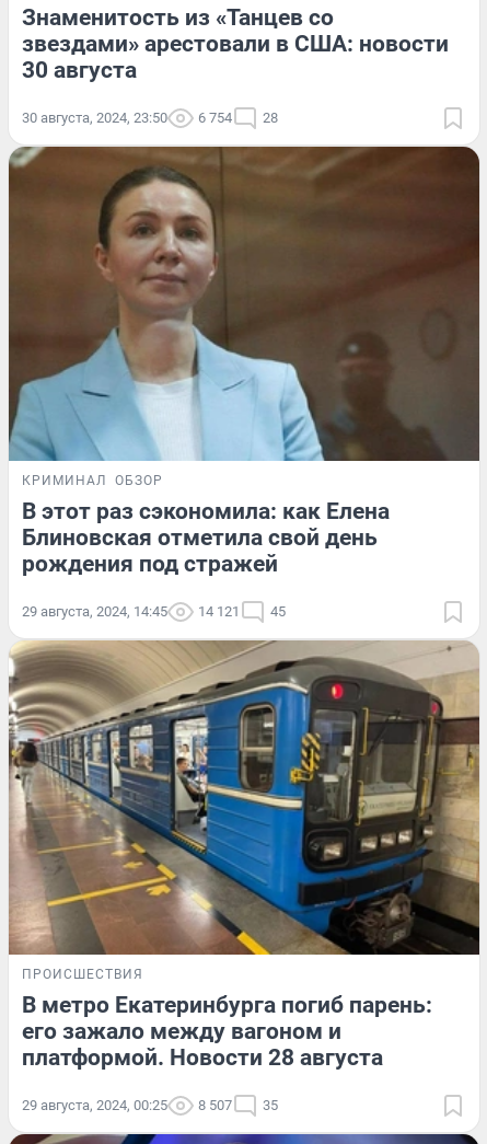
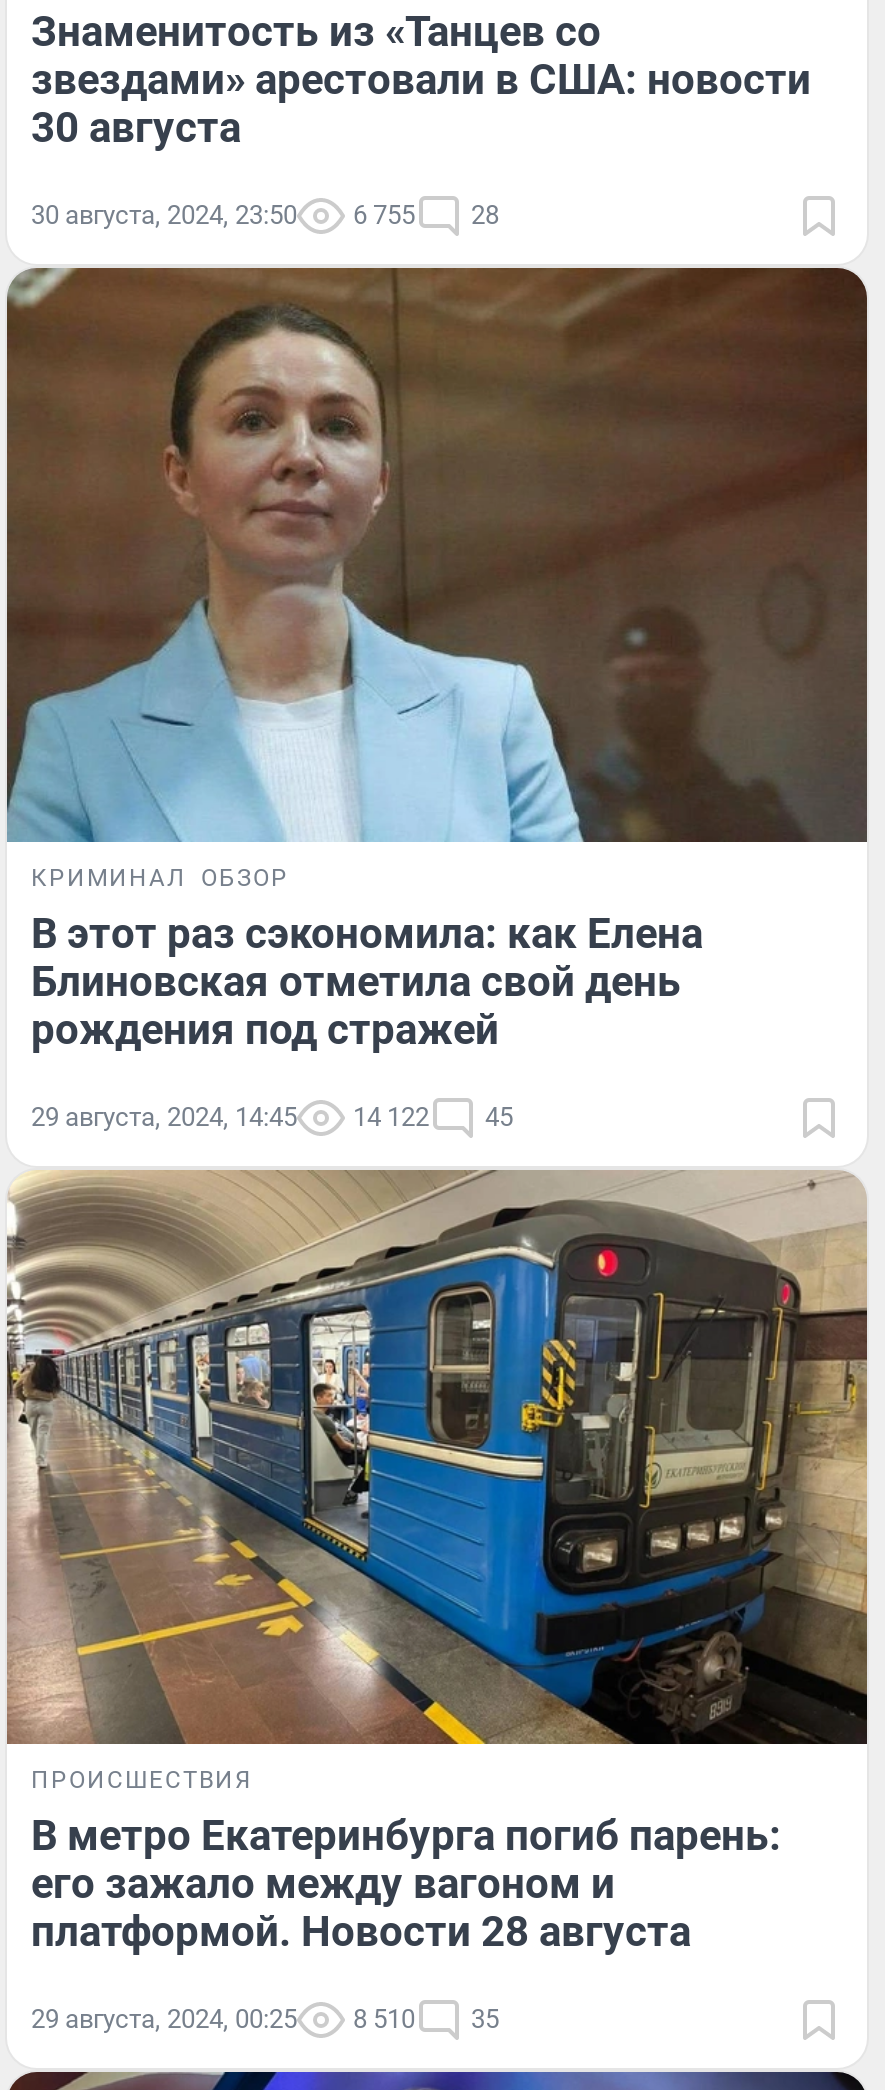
- 30 августа, 2024, 23:50 6 754 28
+ 30 августа, 2024, 23:50 6 755 28

- 29 августа, 2024, 14:45 14 121 45
+ 29 августа, 2024, 14:45 14 122 45

- 29 августа, 2024, 00:25 8 507 35
+ 29 августа, 2024, 00:25 8 510 35
